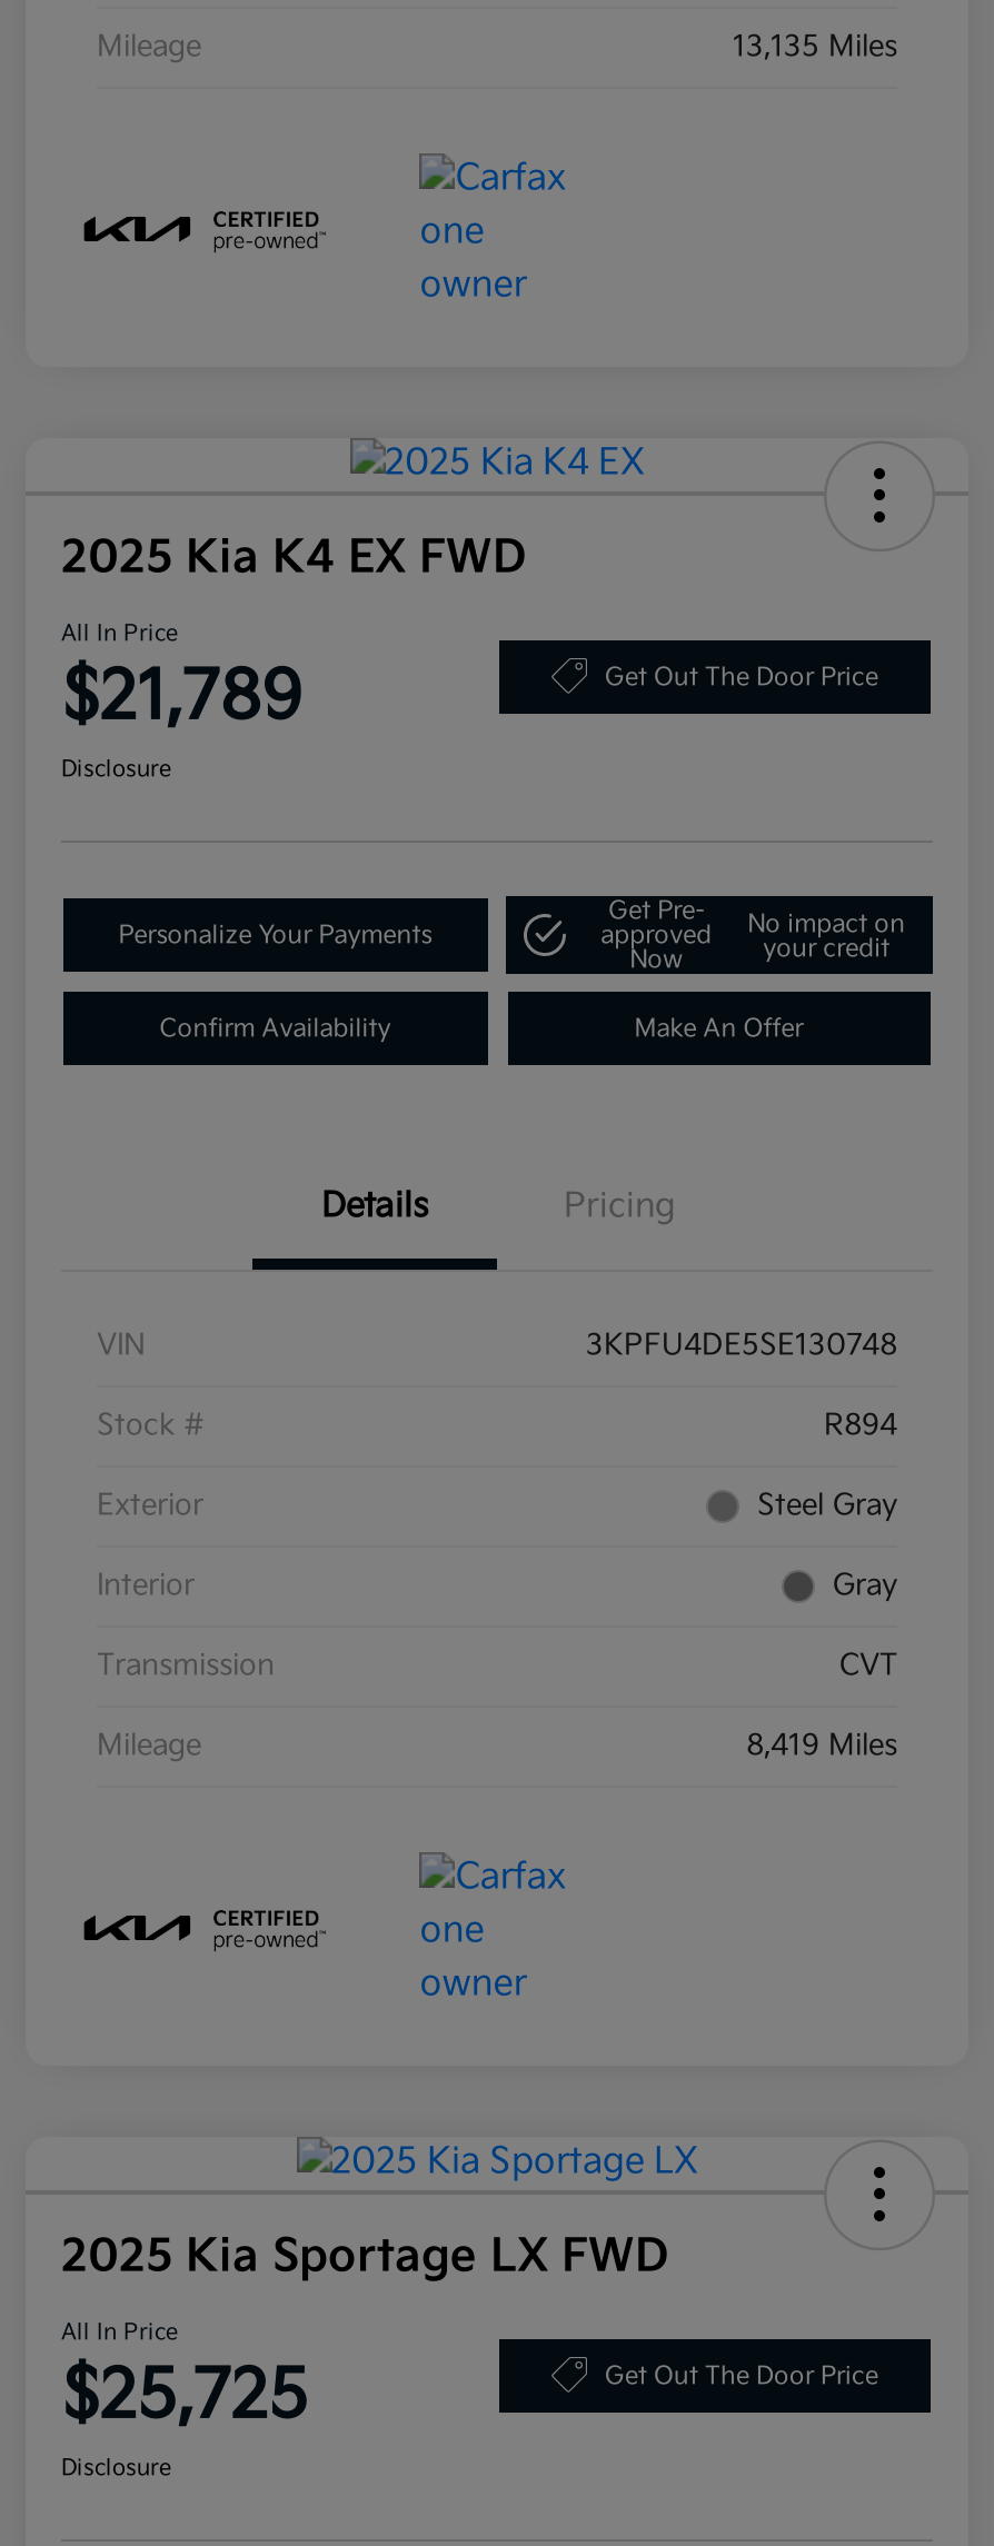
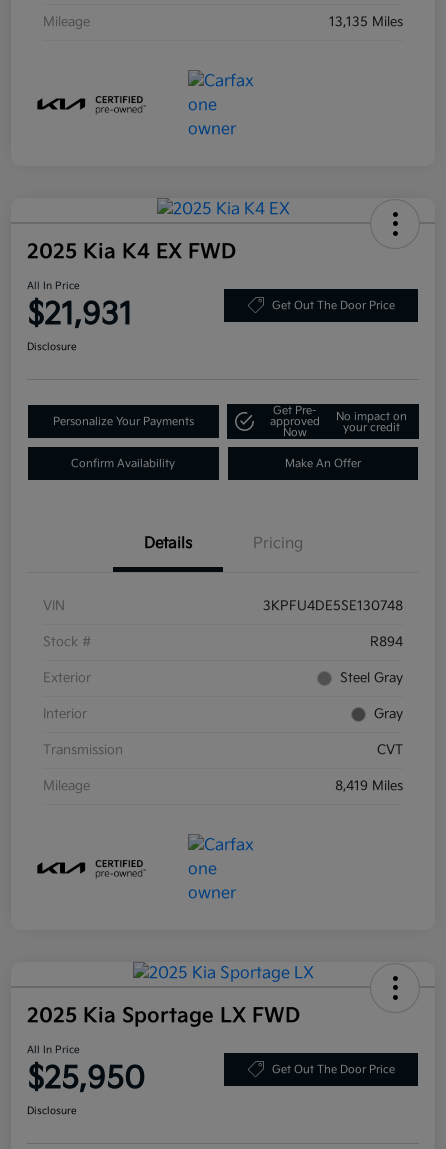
- $21,789
+ $21,931

- $25,725
+ $25,950
